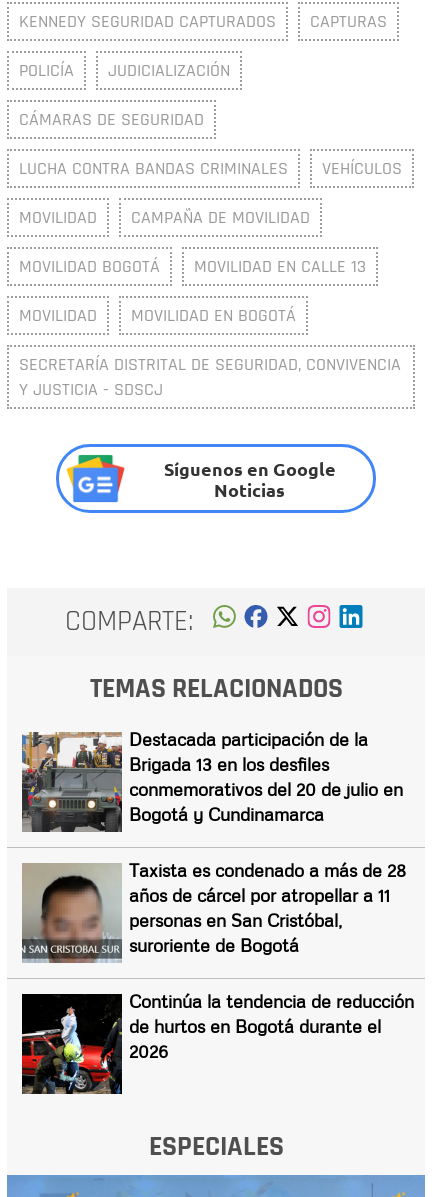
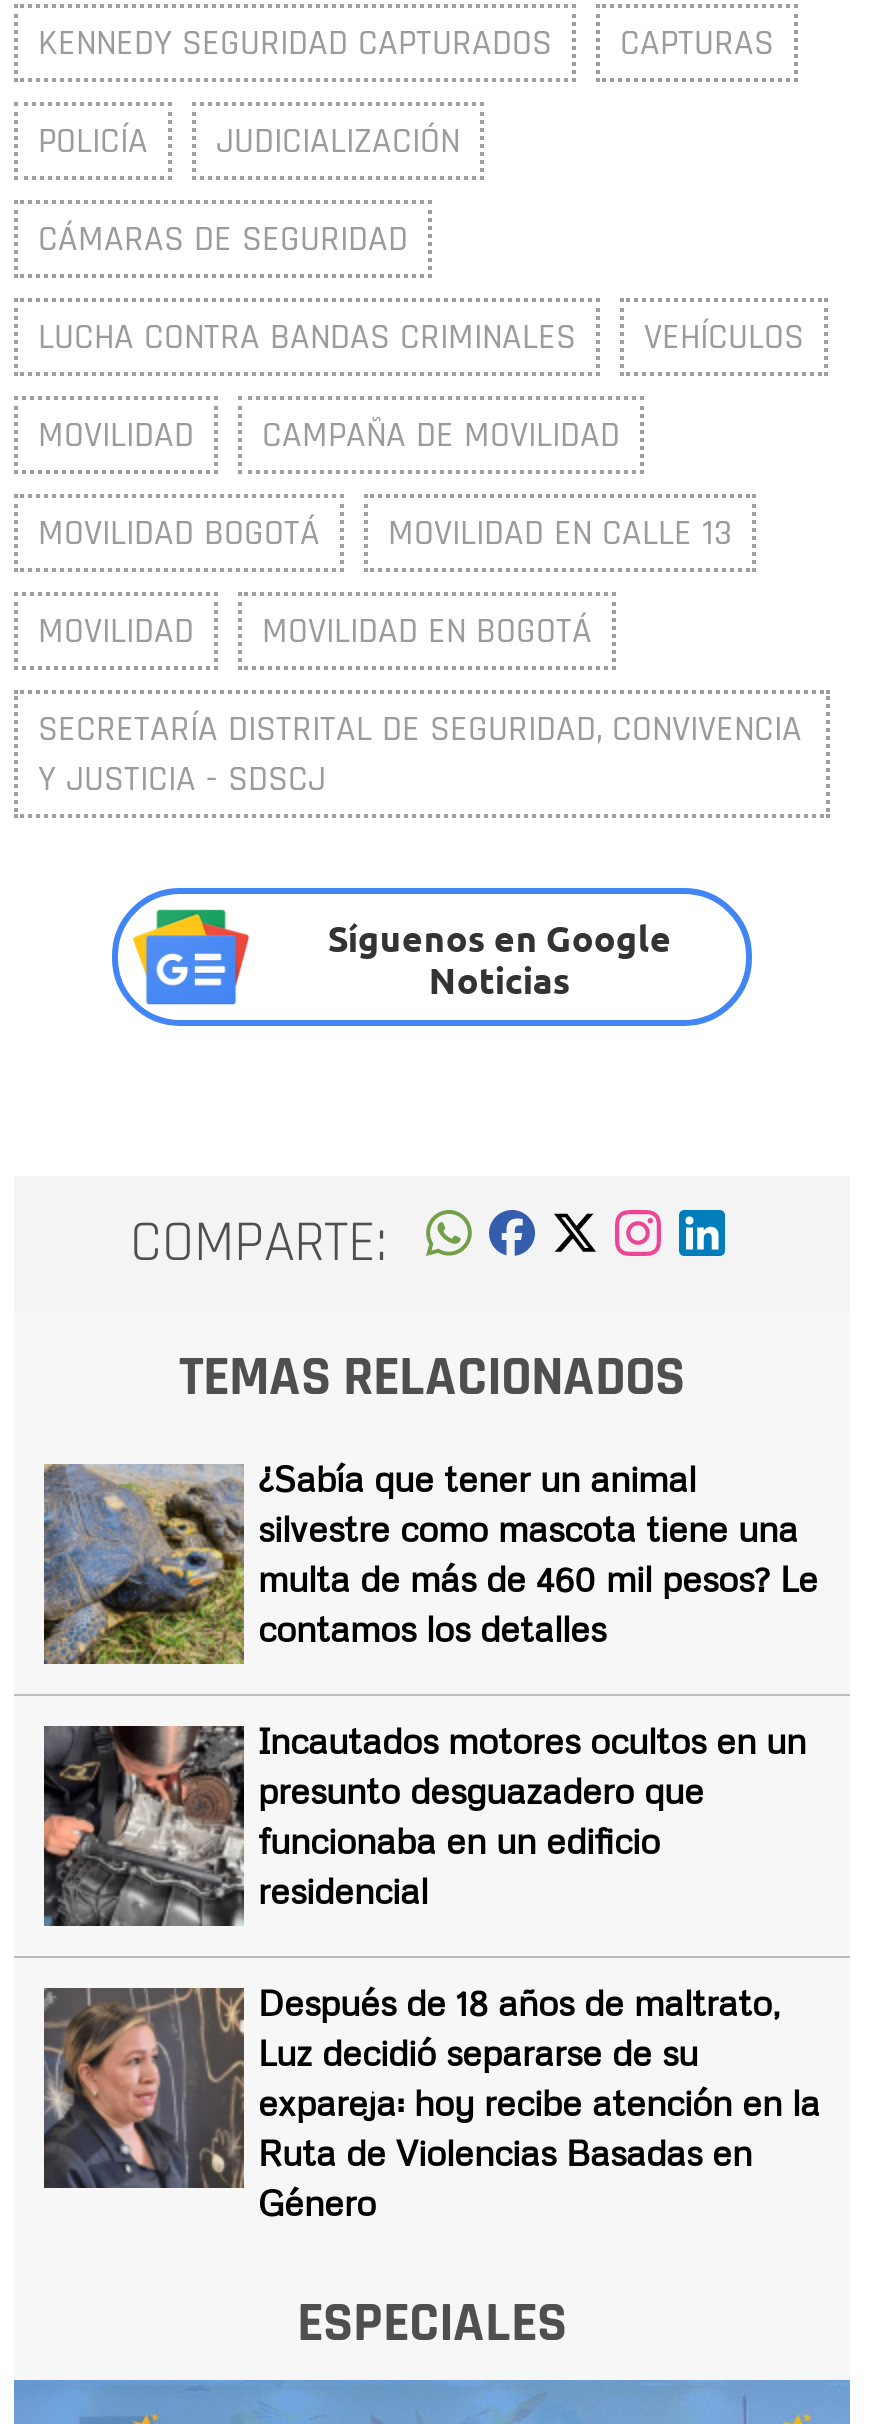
- [image]
- Destacada participación de la
- Brigada 13 en los desfiles
- conmemorativos del 20 de julio en
- Bogotá y Cundinamarca
+ [image]
+ ¿Sabía que tener un animal
+ silvestre como mascota tiene una
+ multa de más de 460 mil pesos? Le
+ contamos los detalles

- [image]
- Taxista es condenado a más de 28
- años de cárcel por atropellar a 11
- personas en San Cristóbal,
- suroriente de Bogotá
+ [image]
+ Incautados motores ocultos en un
+ presunto desguazadero que
+ funcionaba en un edificio
+ residencial

- [image]
- Continúa la tendencia de reducción
- de hurtos en Bogotá durante el
- 2026
+ [image]
+ Después de 18 años de maltrato,
+ Luz decidió separarse de su
+ expareja: hoy recibe atención en la
+ Ruta de Violencias Basadas en
+ Género
